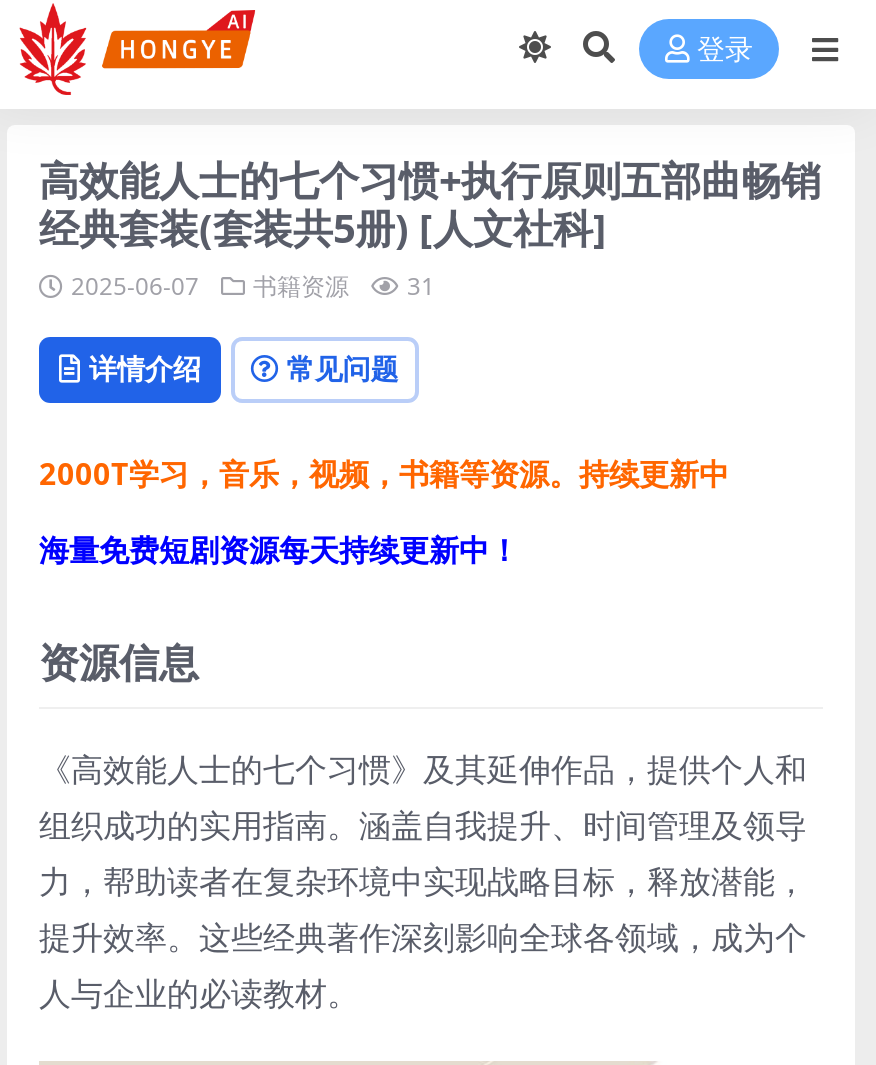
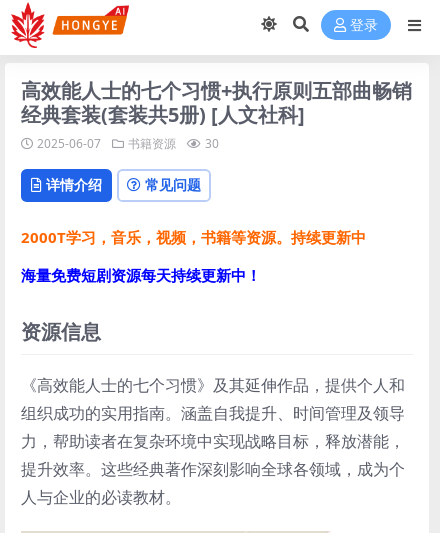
- 2025-06-07 书籍资源 31
+ 2025-06-07 书籍资源 30
